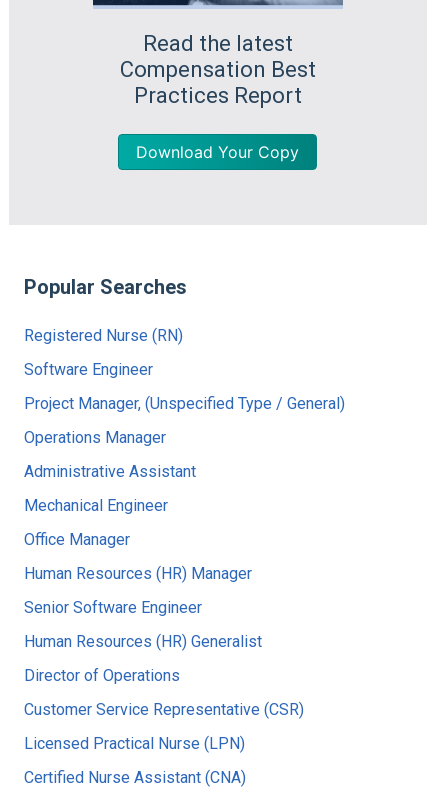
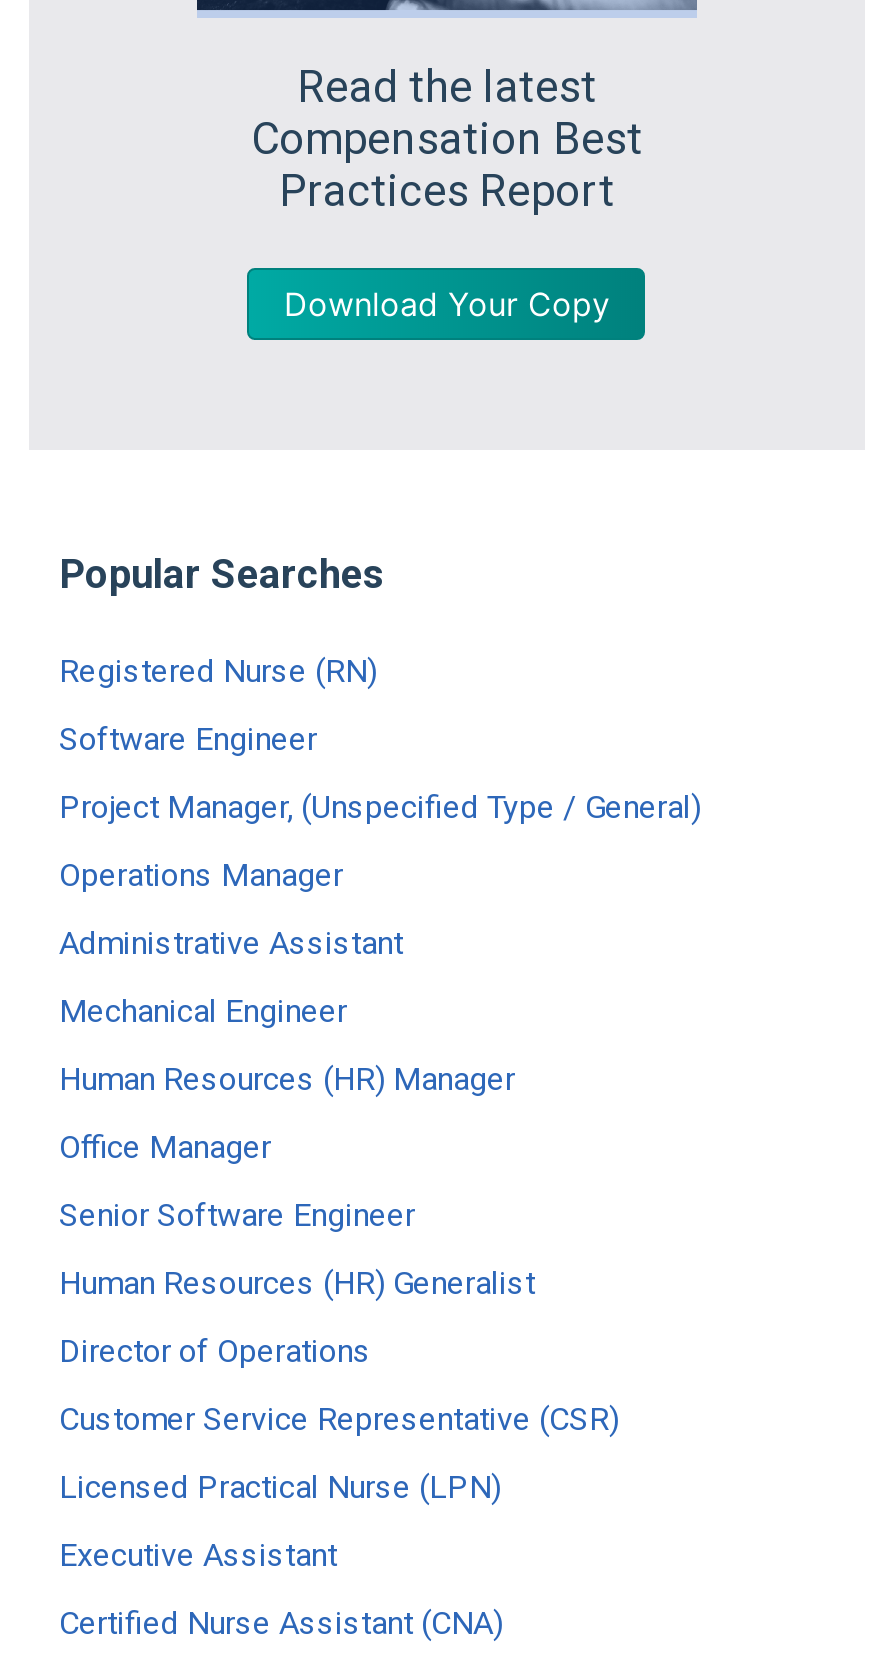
moved up: Human Resources (HR) Manager

+ Executive Assistant
